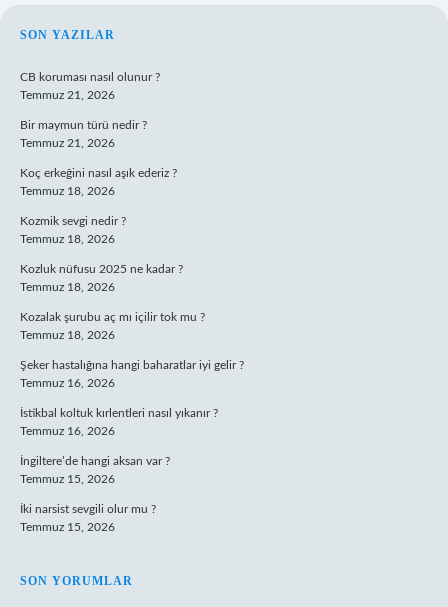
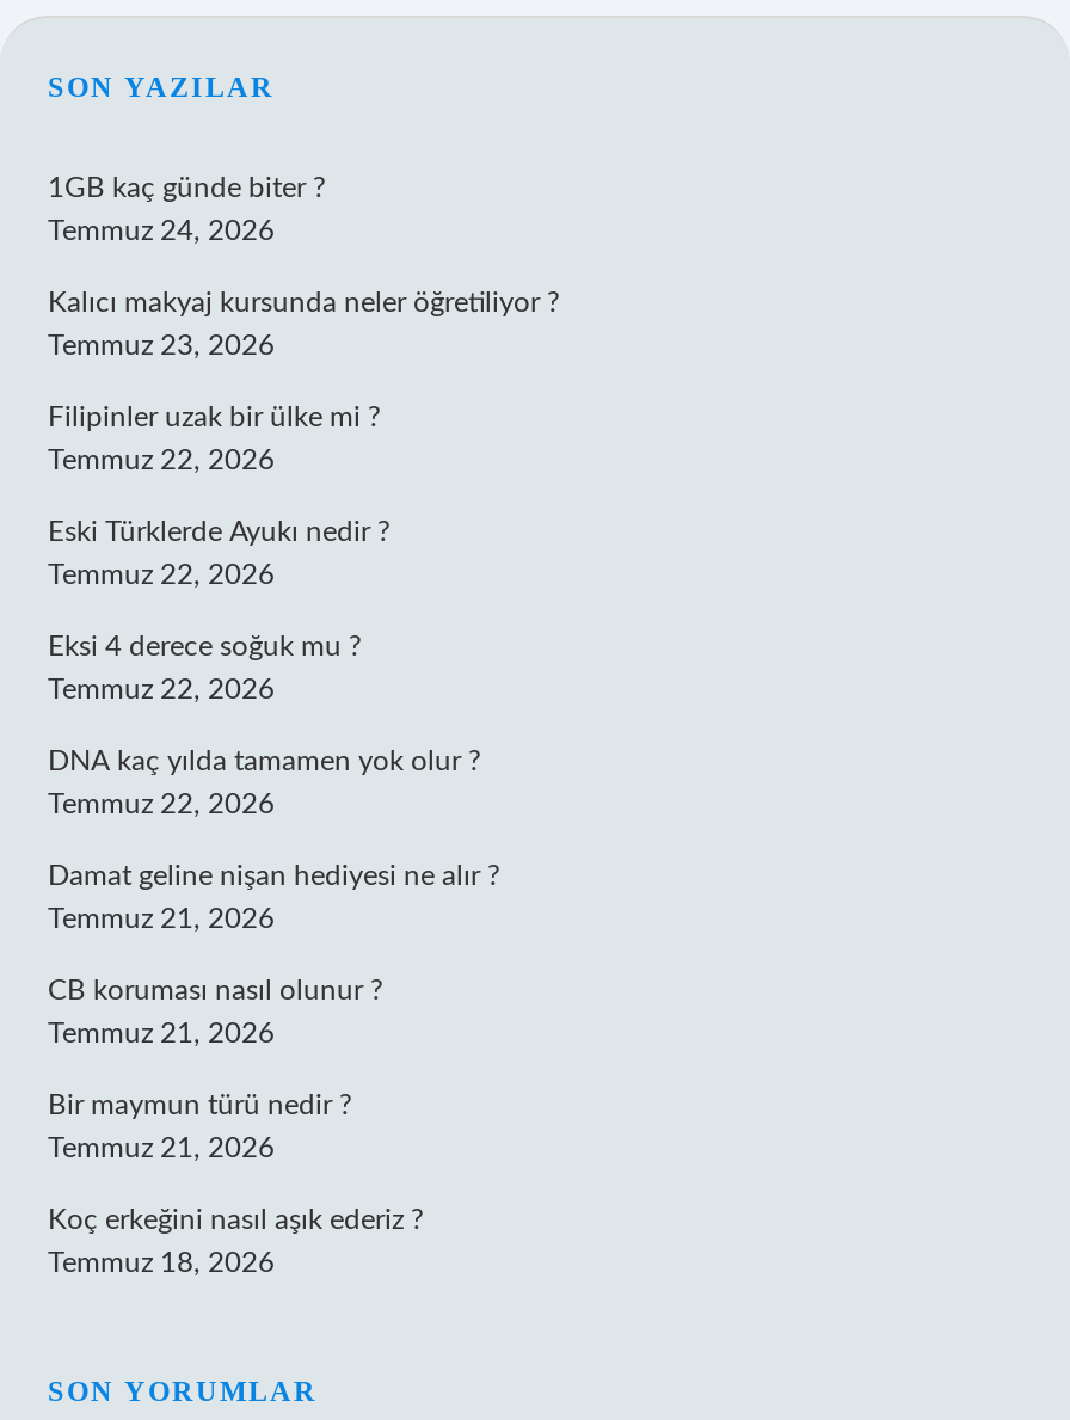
+ 1GB kaç günde biter ?
+ Temmuz 24, 2026
+ Kalıcı makyaj kursunda neler öğretiliyor ?
+ Temmuz 23, 2026
+ Filipinler uzak bir ülke mi ?
+ Temmuz 22, 2026
+ Eski Türklerde Ayukı nedir ?
+ Temmuz 22, 2026
+ Eksi 4 derece soğuk mu ?
+ Temmuz 22, 2026
+ DNA kaç yılda tamamen yok olur ?
+ Temmuz 22, 2026
+ Damat geline nişan hediyesi ne alır ?
+ Temmuz 21, 2026

moved down: CB koruması nasıl olunur ? | Temmuz 21, 2026 | Bir maymun türü nedir ? | Temmuz 21, 2026 | Koç erkeğini nasıl aşık ederiz ? | Temmuz 18, 2026

- Kozmik sevgi nedir ?
- Temmuz 18, 2026
- Kozluk nüfusu 2025 ne kadar ?
- Temmuz 18, 2026
- Kozalak şurubu aç mı içilir tok mu ?
- Temmuz 18, 2026
- Şeker hastalığına hangi baharatlar iyi gelir ?
- Temmuz 16, 2026
- İstikbal koltuk kırlentleri nasıl yıkanır ?
- Temmuz 16, 2026
- İngiltere’de hangi aksan var ?
- Temmuz 15, 2026
- İki narsist sevgili olur mu ?
- Temmuz 15, 2026
